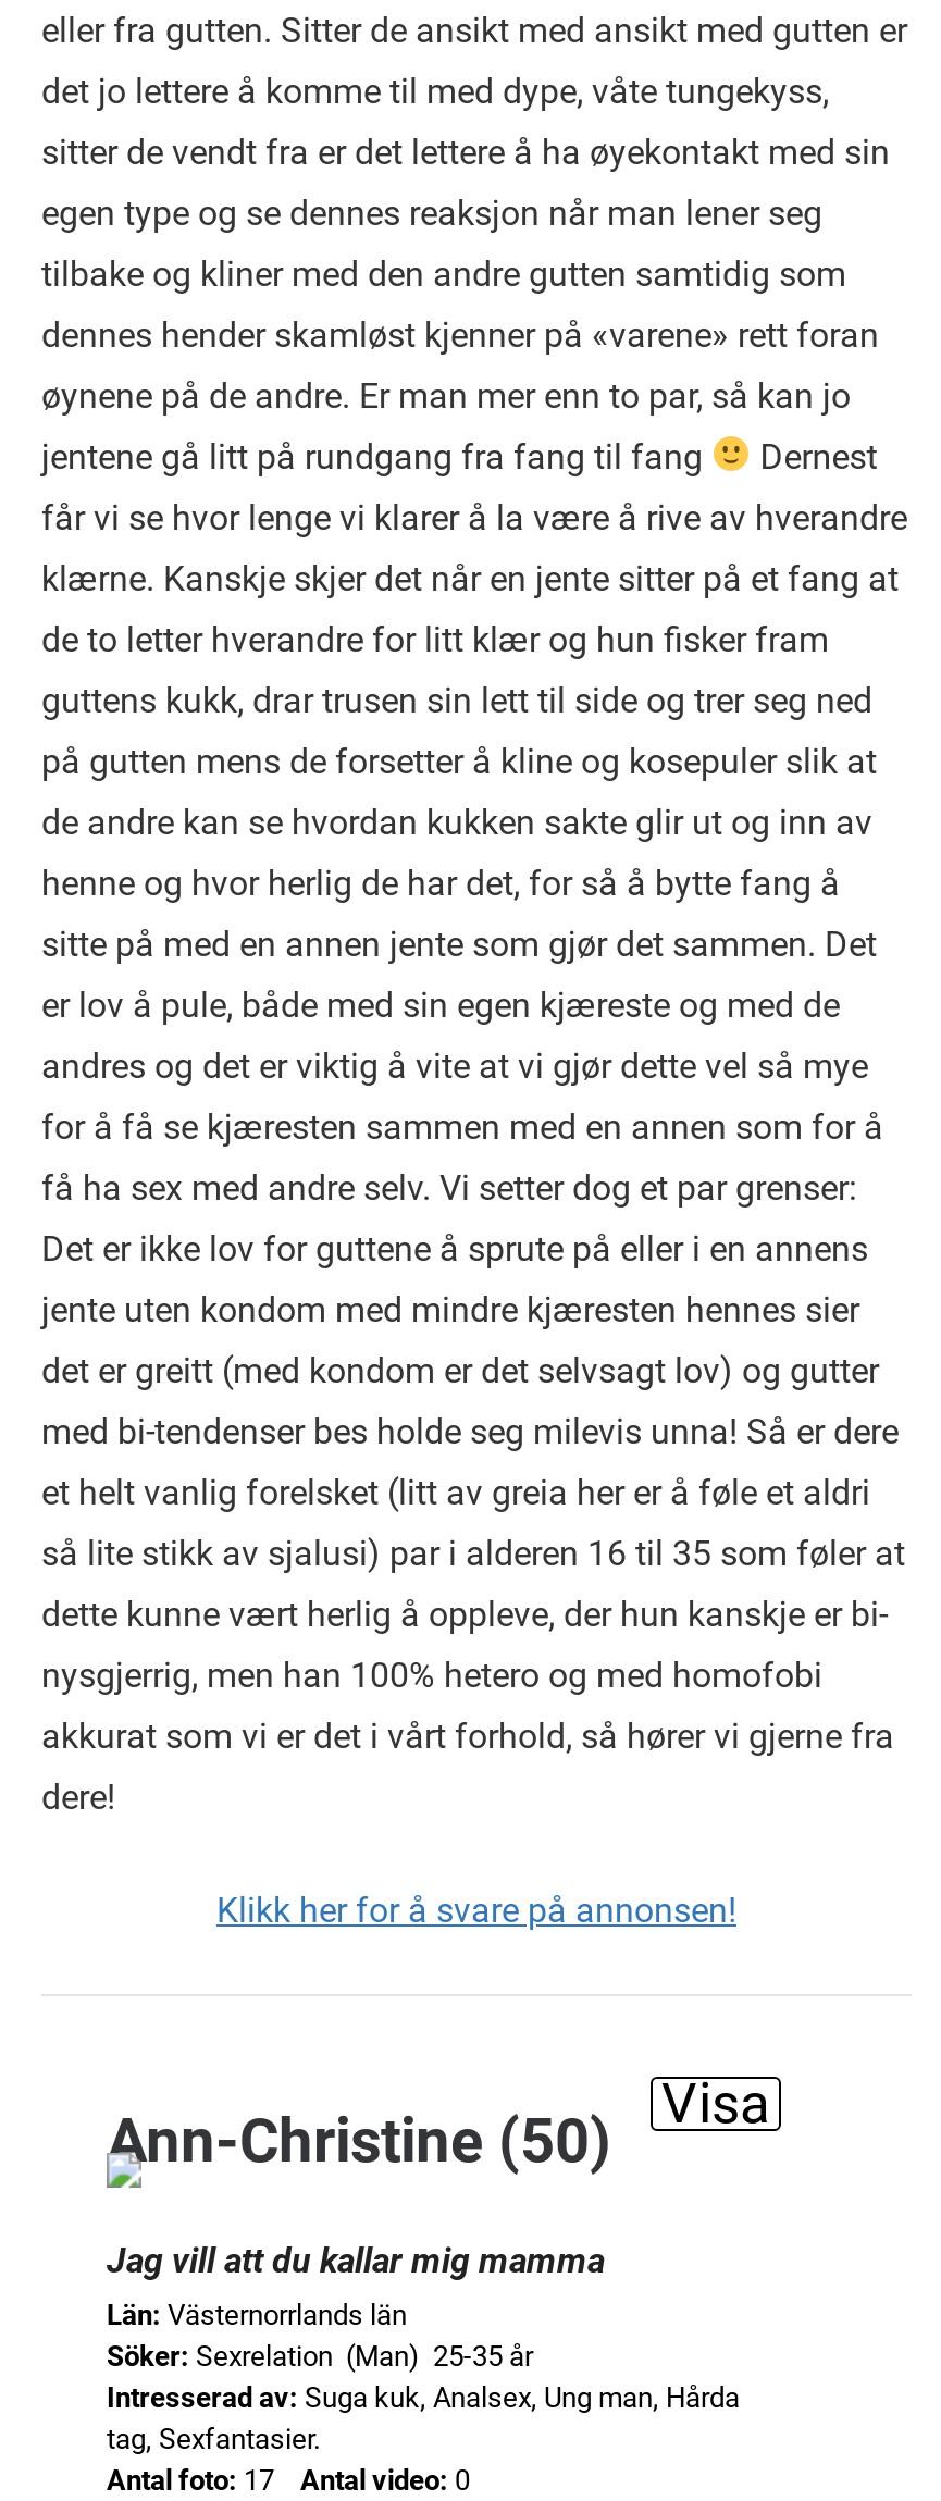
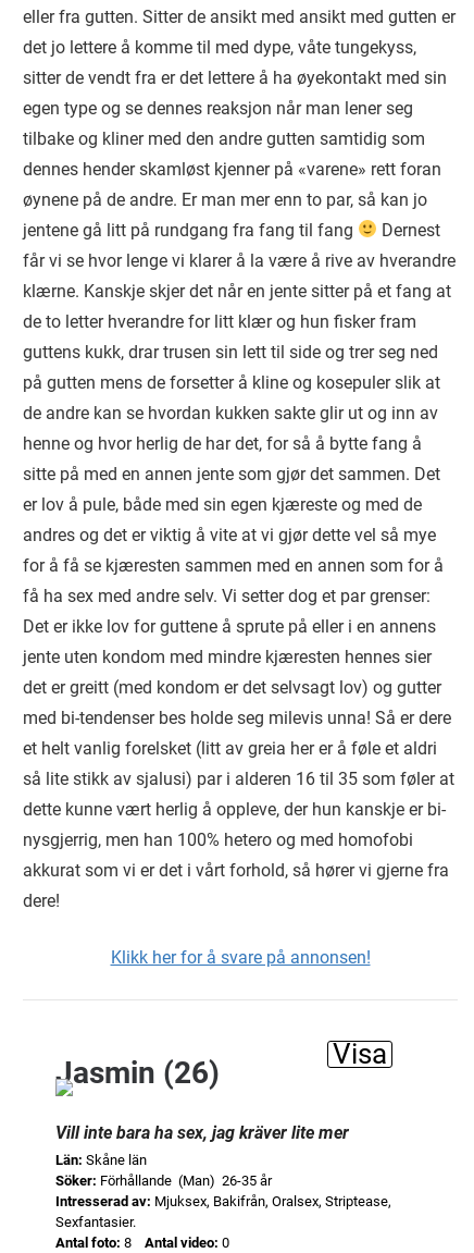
- Ann-Christine (50)
+ Jasmin (26)

- Jag vill att du kallar mig mamma
- Län: Västernorrlands län
- Söker: Sexrelation (Man) 25-35 år
- Intresserad av: Suga kuk, Analsex, Ung man, Hårda
- tag, Sexfantasier.
- Antal foto: 17
+ Vill inte bara ha sex, jag kräver lite mer
+ Län: Skåne län
+ Söker: Förhållande (Man) 26-35 år
+ Intresserad av: Mjuksex, Bakifrån, Oralsex, Striptease,
+ Sexfantasier.
+ Antal foto: 8
